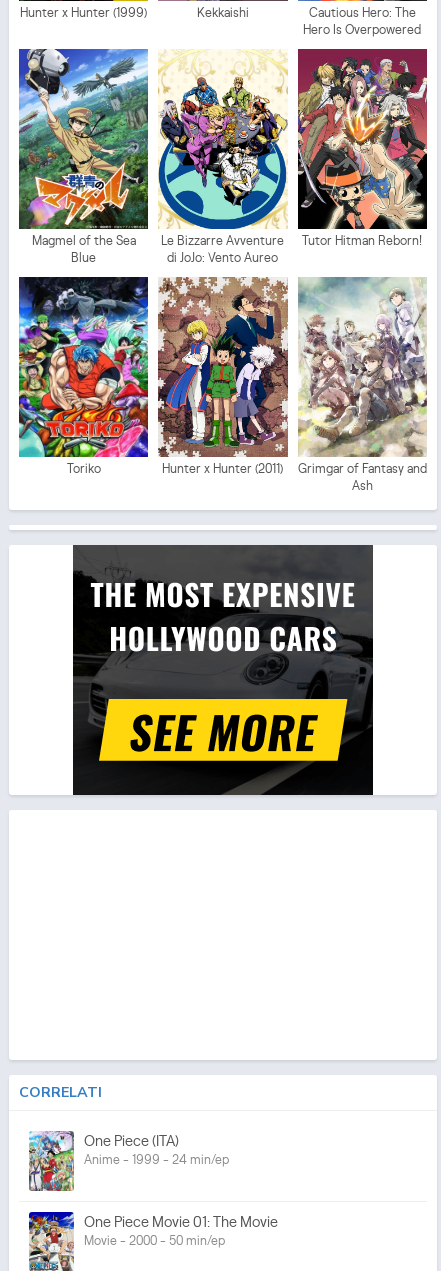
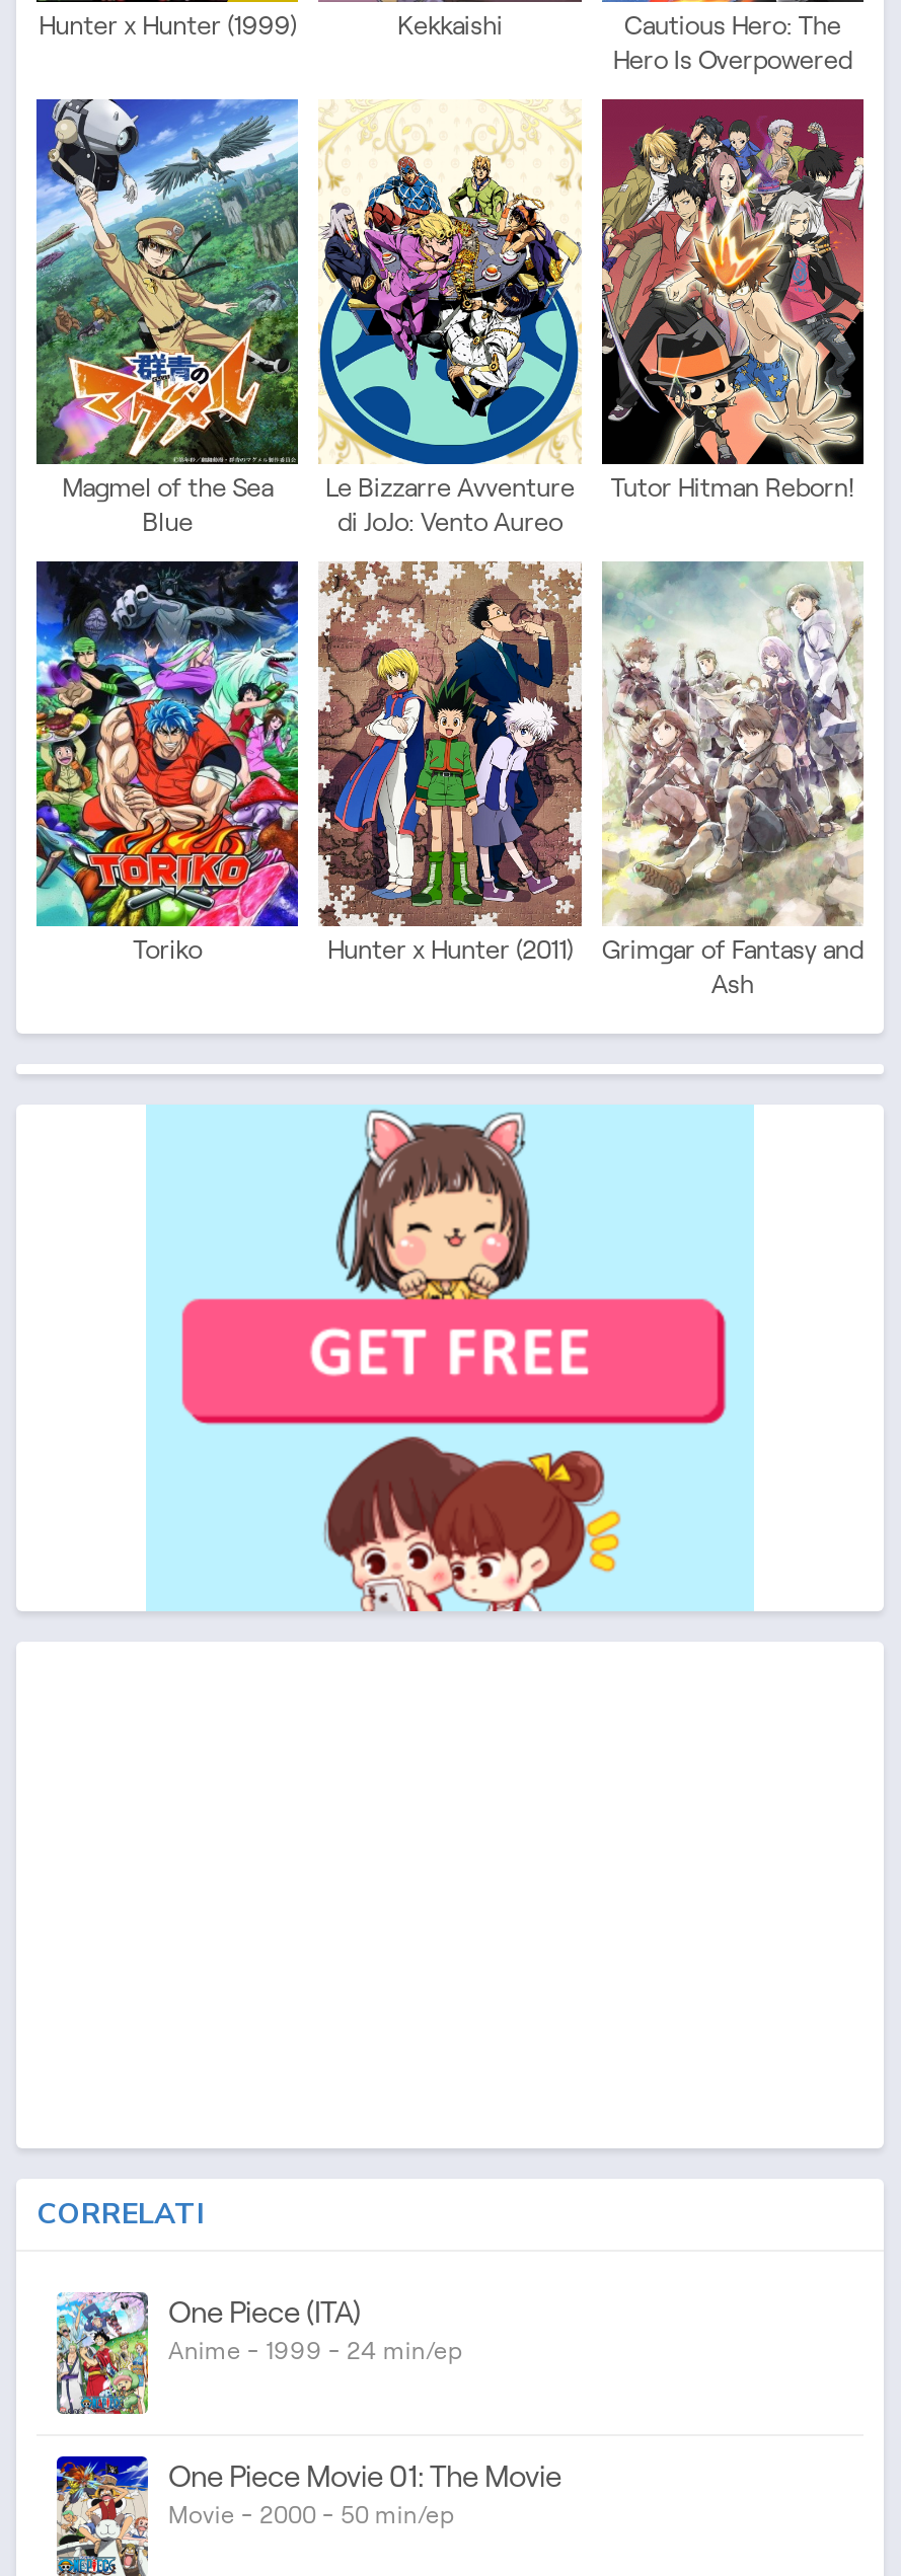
- [image]
+ [image]
